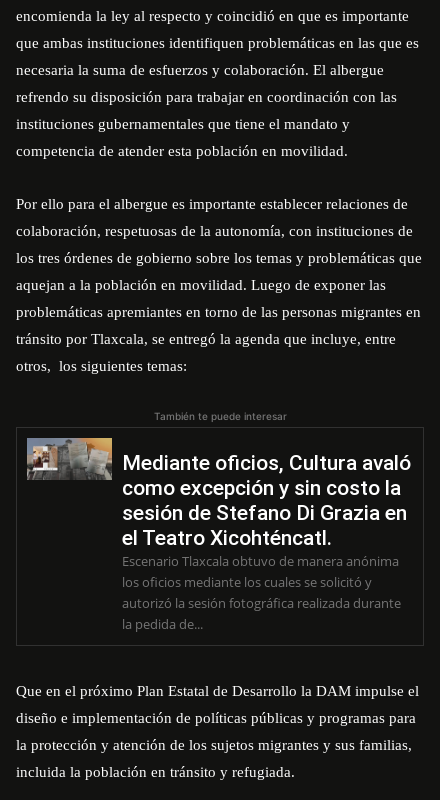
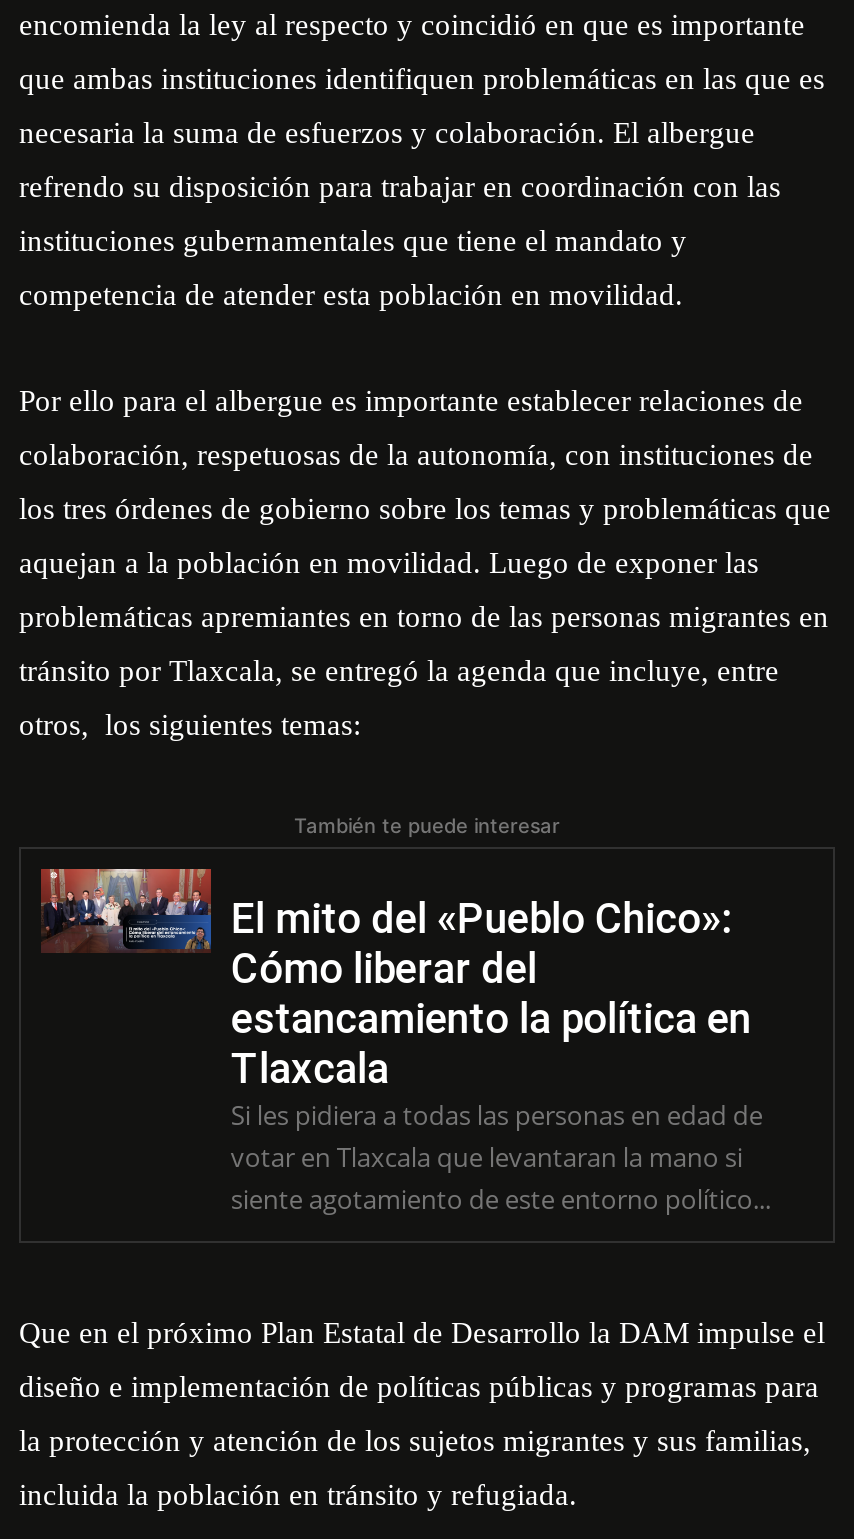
- [image]
- Mediante oficios, Cultura avaló
- como excepción y sin costo la
- sesión de Stefano Di Grazia en
- el Teatro Xicohténcatl.
- Escenario Tlaxcala obtuvo de manera anónima
- los oficios mediante los cuales se solicitó y
- autorizó la sesión fotográfica realizada durante
- la pedida de...
+ [image]
+ El mito del «Pueblo Chico»:
+ Cómo liberar del
+ estancamiento la política en
+ Tlaxcala
+ Si les pidiera a todas las personas en edad de
+ votar en Tlaxcala que levantaran la mano si
+ siente agotamiento de este entorno político...
